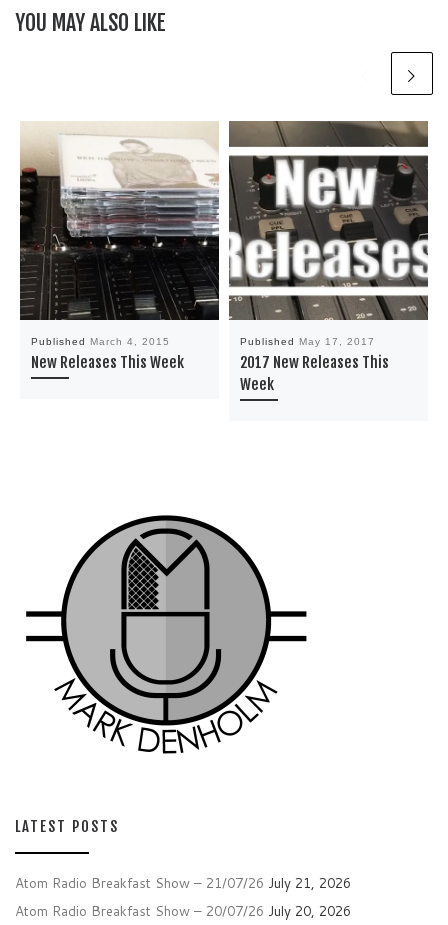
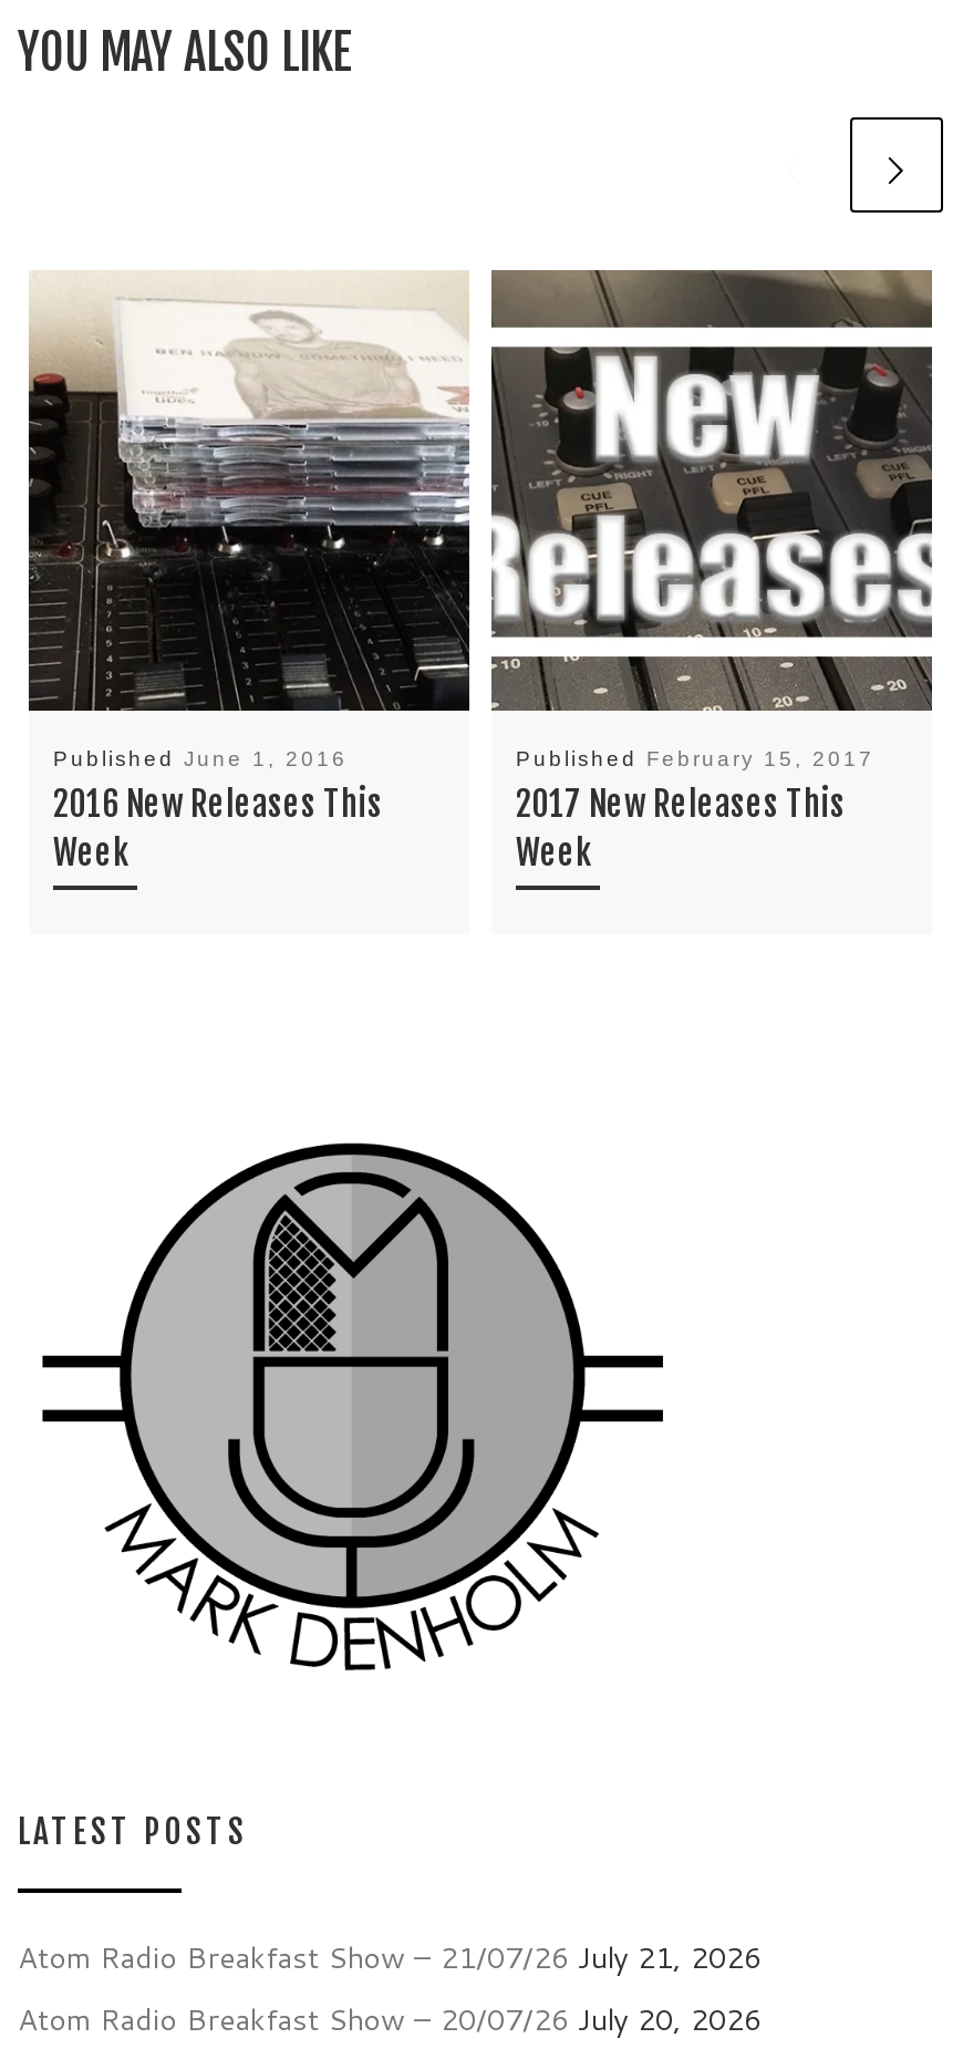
- Published March 4, 2015
- New Releases This Week
+ Published June 1, 2016
+ 2016 New Releases This
+ Week

- Published May 17, 2017
+ Published February 15, 2017
